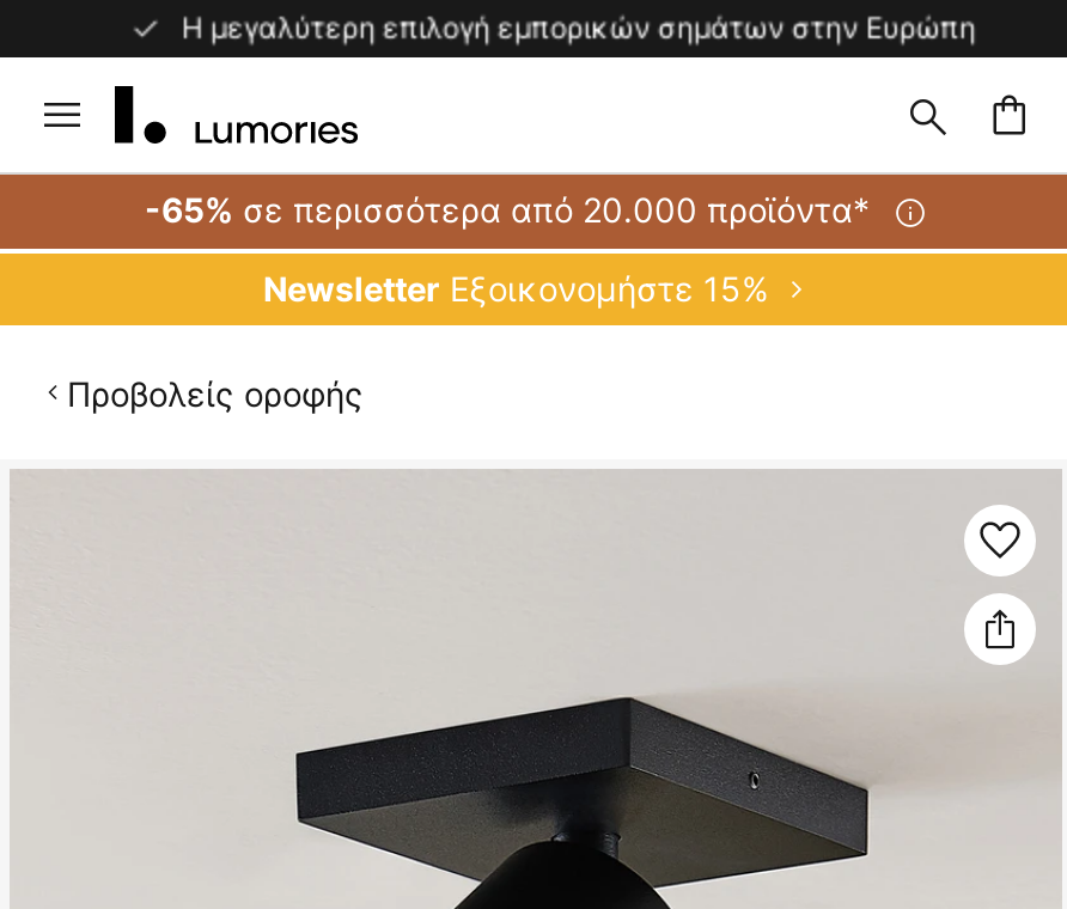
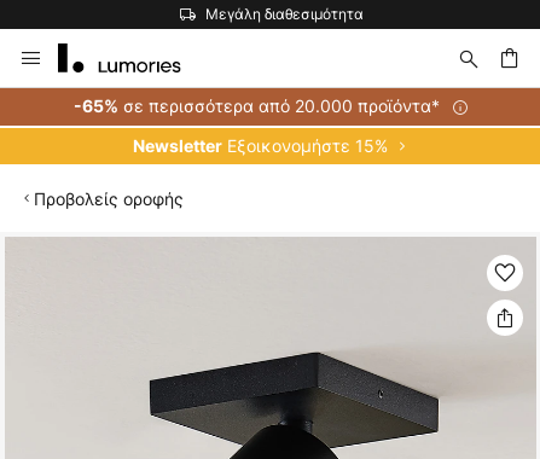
- Η μεγαλύτερη επιλογή εμπορικών σημάτων στην Ευρώπη
+ Μεγάλη διαθεσιμότητα
